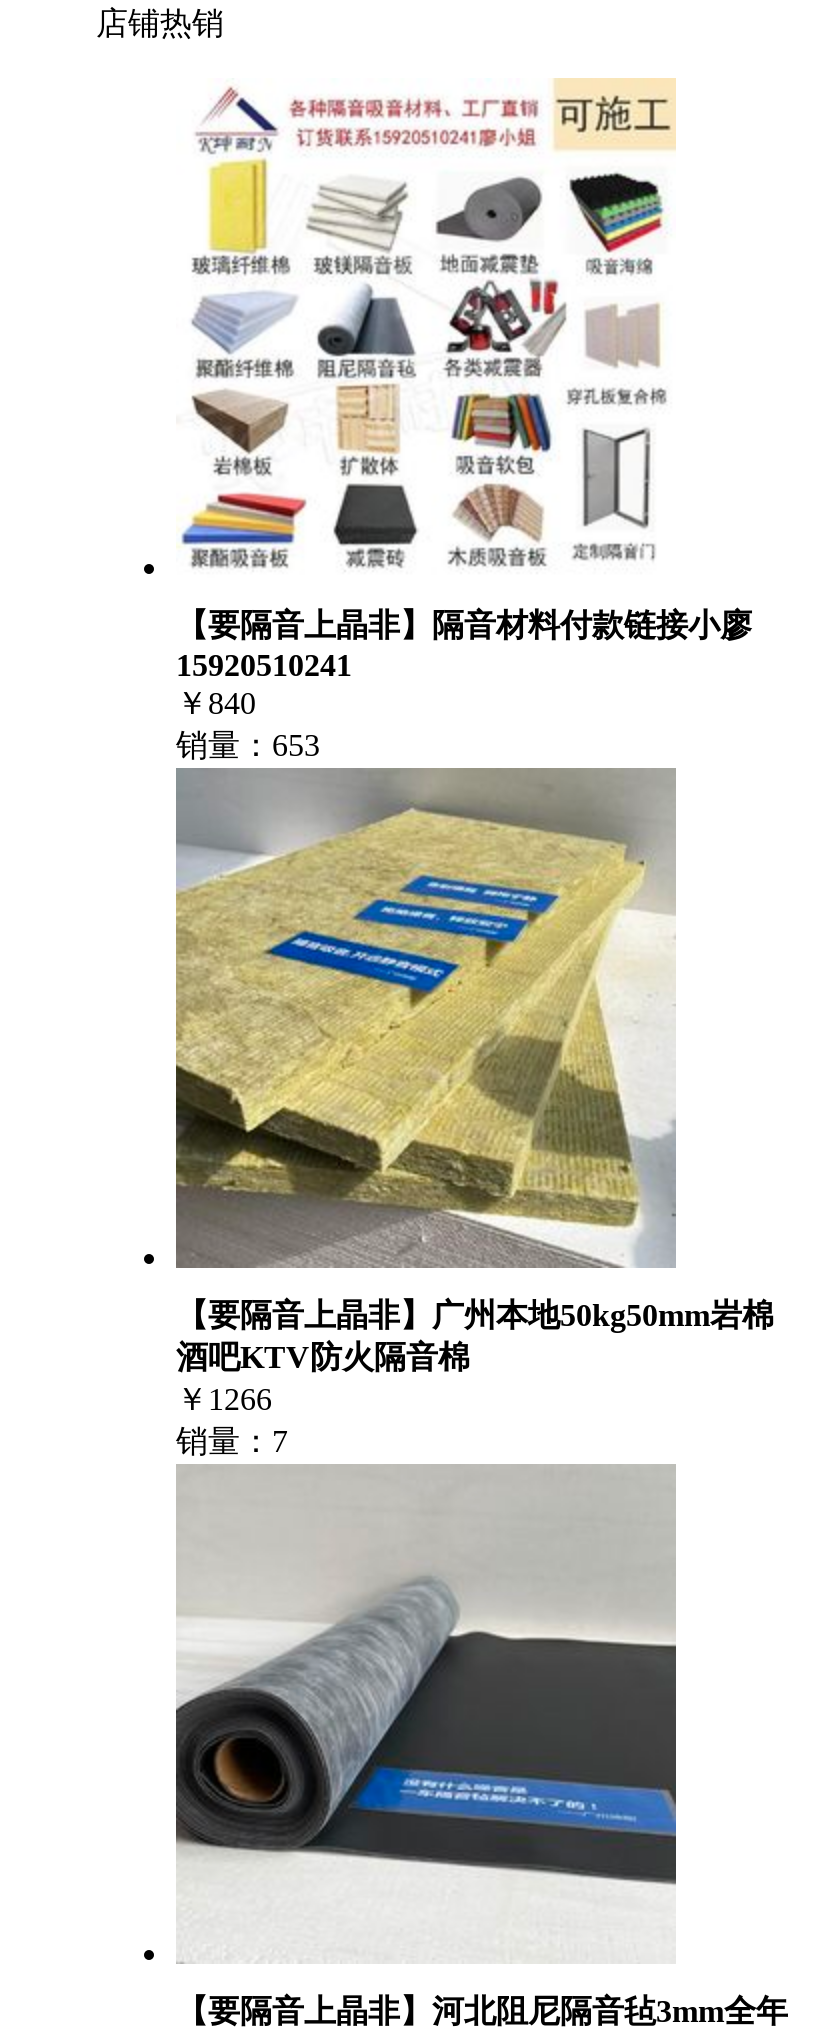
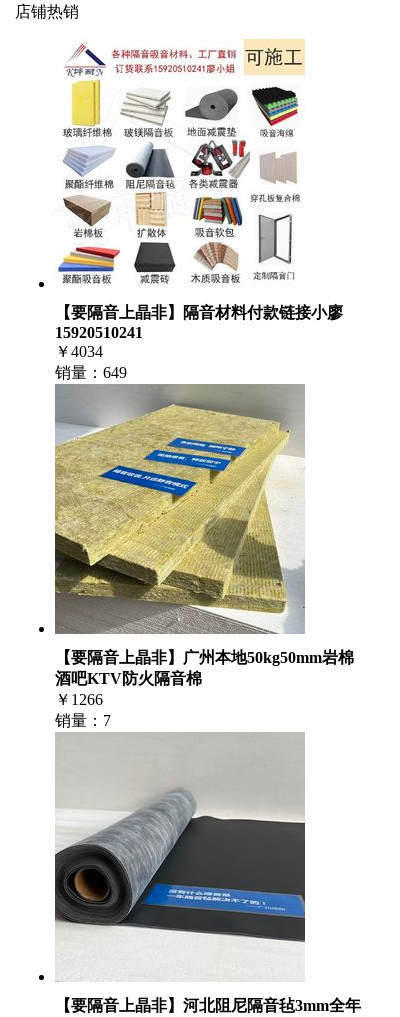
- ￥840
+ ￥4034

- 销量：653
+ 销量：649
